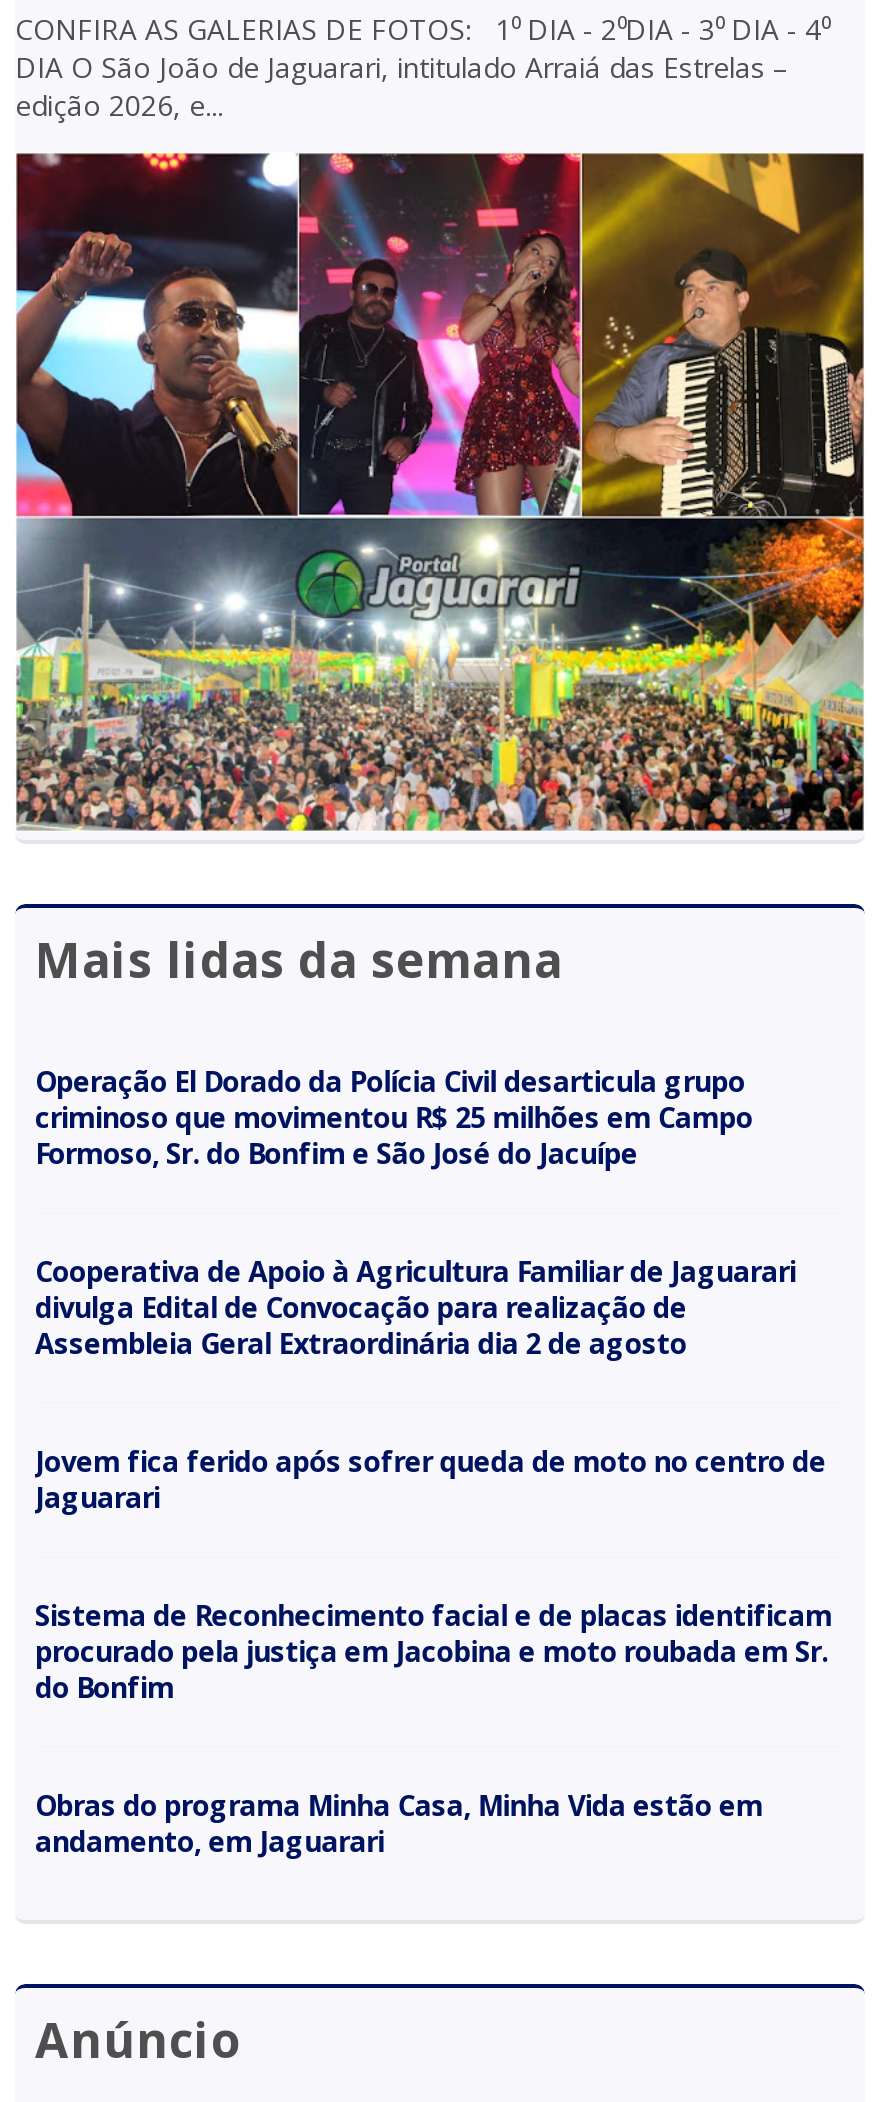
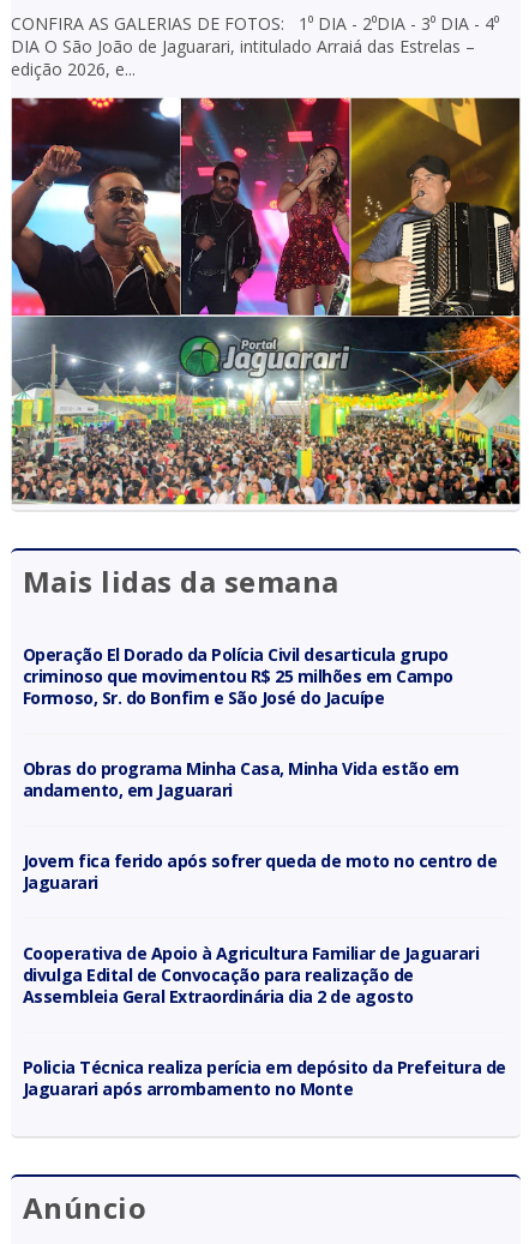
moved down: Cooperativa de Apoio à Agricultura Familiar de Jaguarari | divulga Edital de Convocação para realização de | Assembleia Geral Extraordinária dia 2 de agosto

moved up: Obras do programa Minha Casa, Minha Vida estão em | andamento, em Jaguarari | Jovem fica ferido após sofrer queda de moto no centro de | Jaguarari

- Sistema de Reconhecimento facial e de placas identificam
- procurado pela justiça em Jacobina e moto roubada em Sr.
- do Bonfim
+ Policia Técnica realiza perícia em depósito da Prefeitura de
+ Jaguarari após arrombamento no Monte
